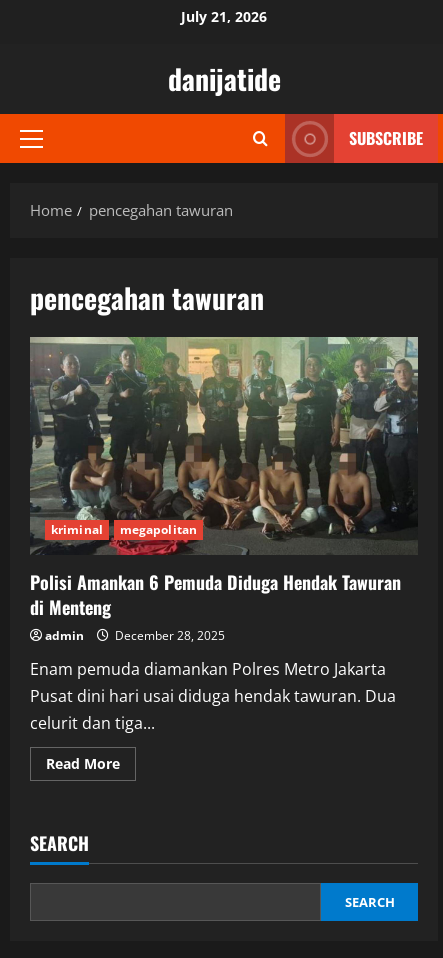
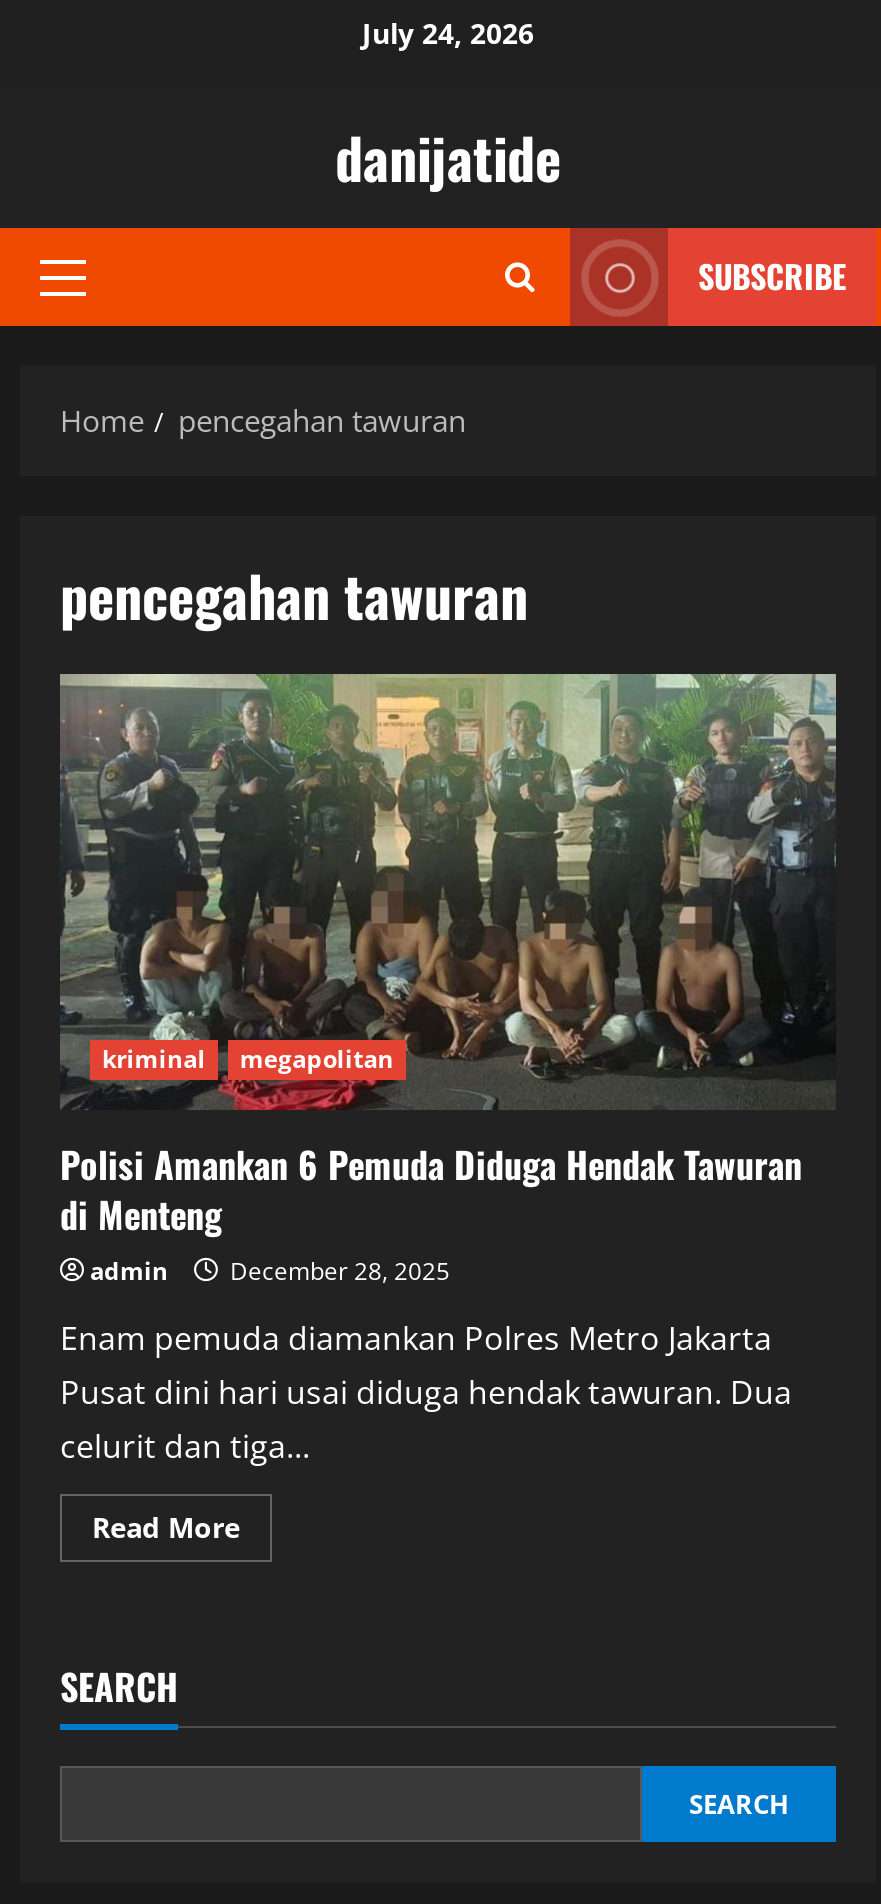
- July 21, 2026
+ July 24, 2026
